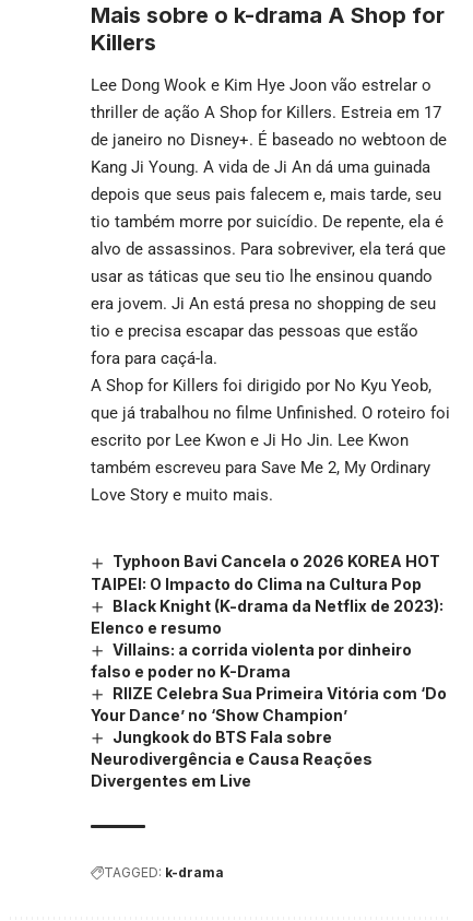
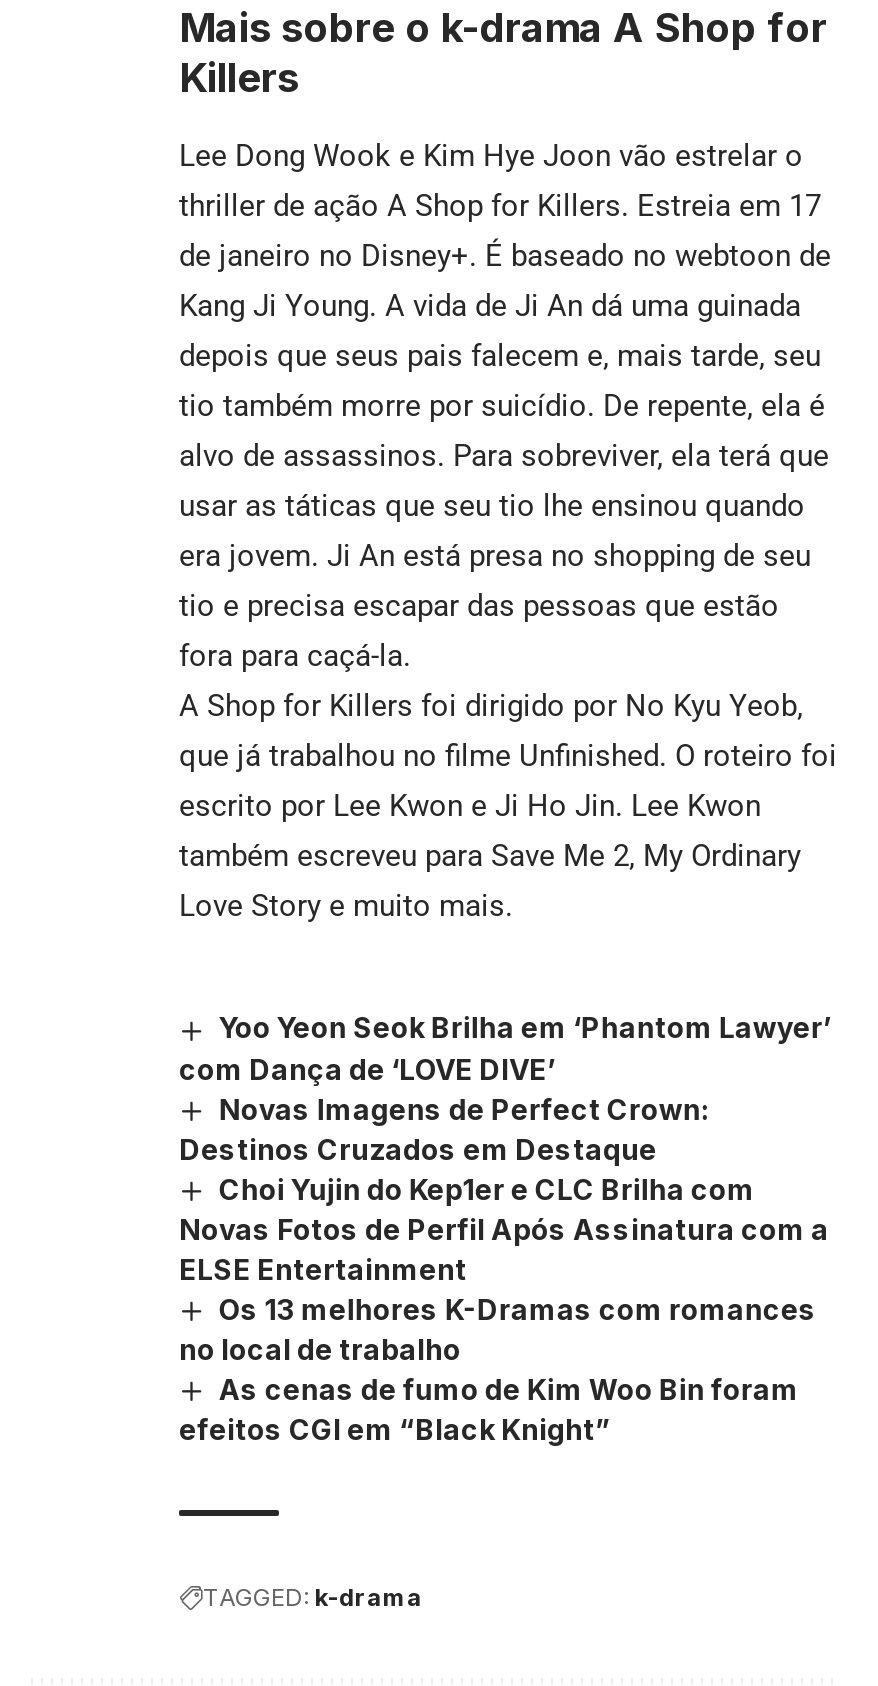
- Typhoon Bavi Cancela o 2026 KOREA HOT
- TAIPEI: O Impacto do Clima na Cultura Pop
- Black Knight (K-drama da Netflix de 2023):
- Elenco e resumo
- Villains: a corrida violenta por dinheiro
- falso e poder no K-Drama
- RIIZE Celebra Sua Primeira Vitória com ‘Do
- Your Dance’ no ‘Show Champion’
- Jungkook do BTS Fala sobre
- Neurodivergência e Causa Reações
- Divergentes em Live
+ Yoo Yeon Seok Brilha em ‘Phantom Lawyer’
+ com Dança de ‘LOVE DIVE’
+ Novas Imagens de Perfect Crown:
+ Destinos Cruzados em Destaque
+ Choi Yujin do Kep1er e CLC Brilha com
+ Novas Fotos de Perfil Após Assinatura com a
+ ELSE Entertainment
+ Os 13 melhores K-Dramas com romances
+ no local de trabalho
+ As cenas de fumo de Kim Woo Bin foram
+ efeitos CGI em “Black Knight”
